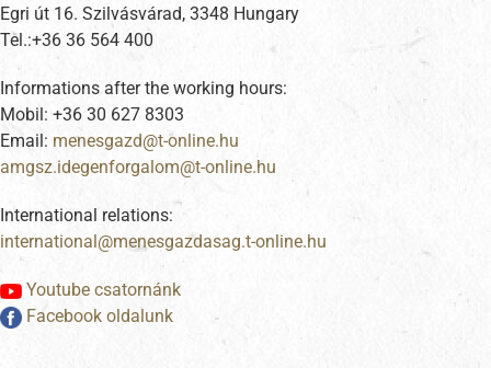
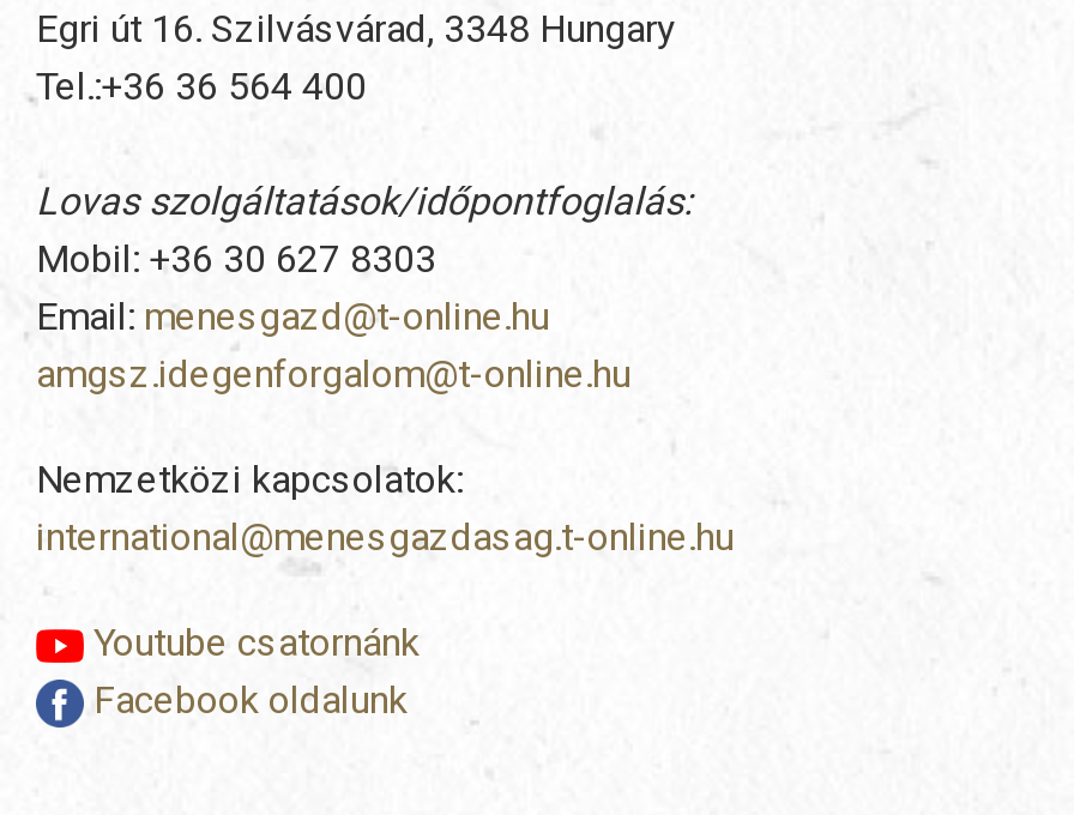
- Informations after the working hours:
+ Lovas szolgáltatások/időpontfoglalás:

- Email:
+ Email: menesgazd@t-online.hu
+ amgsz.idegenforgalom@t-online.hu

- International relations:
+ Nemzetközi kapcsolatok:
+ international@menesgazdasag.t-online.hu
